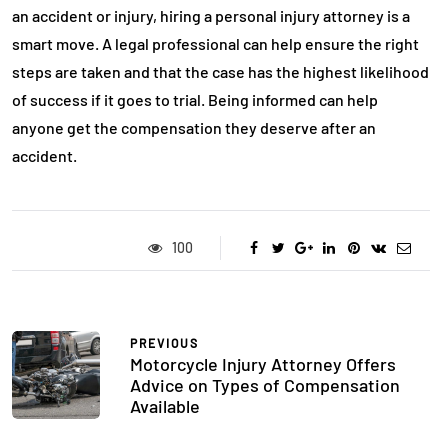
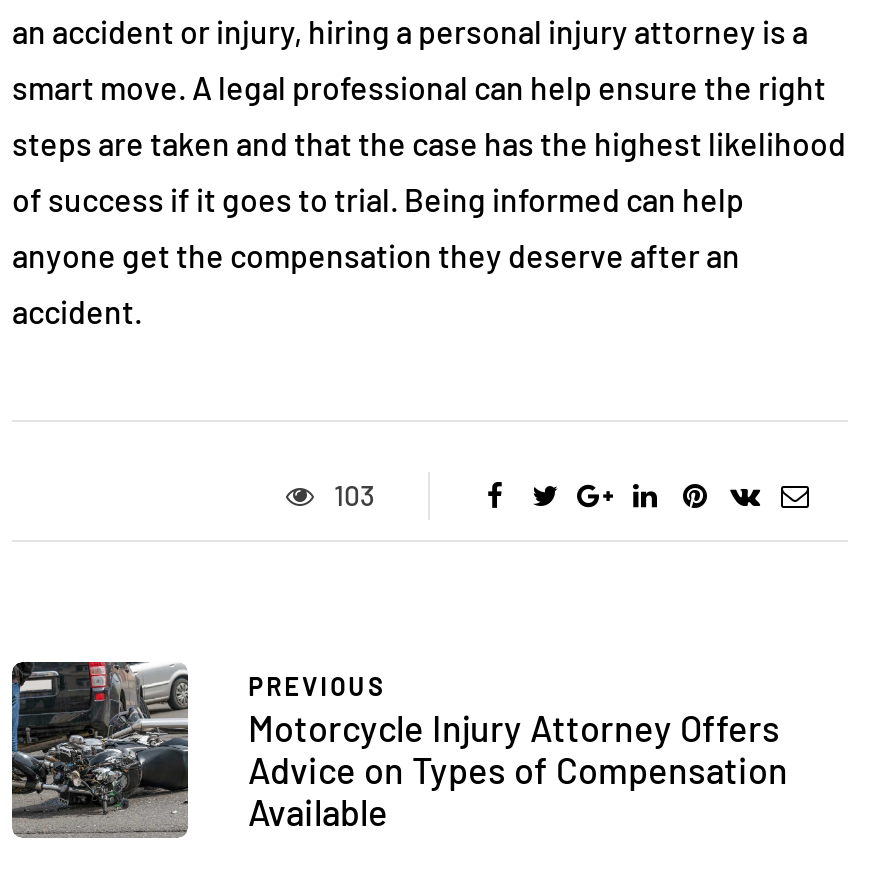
- 100
+ 103
